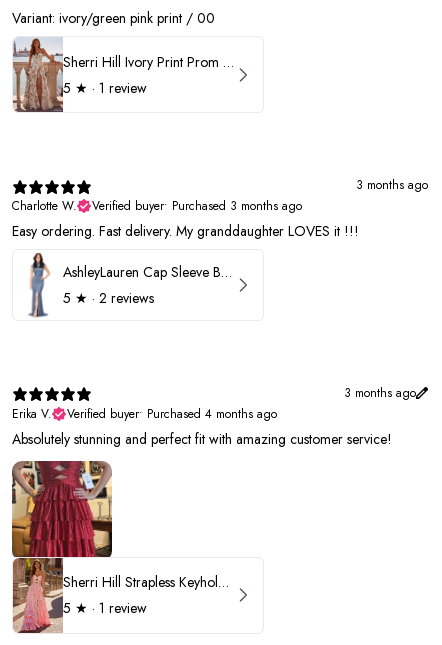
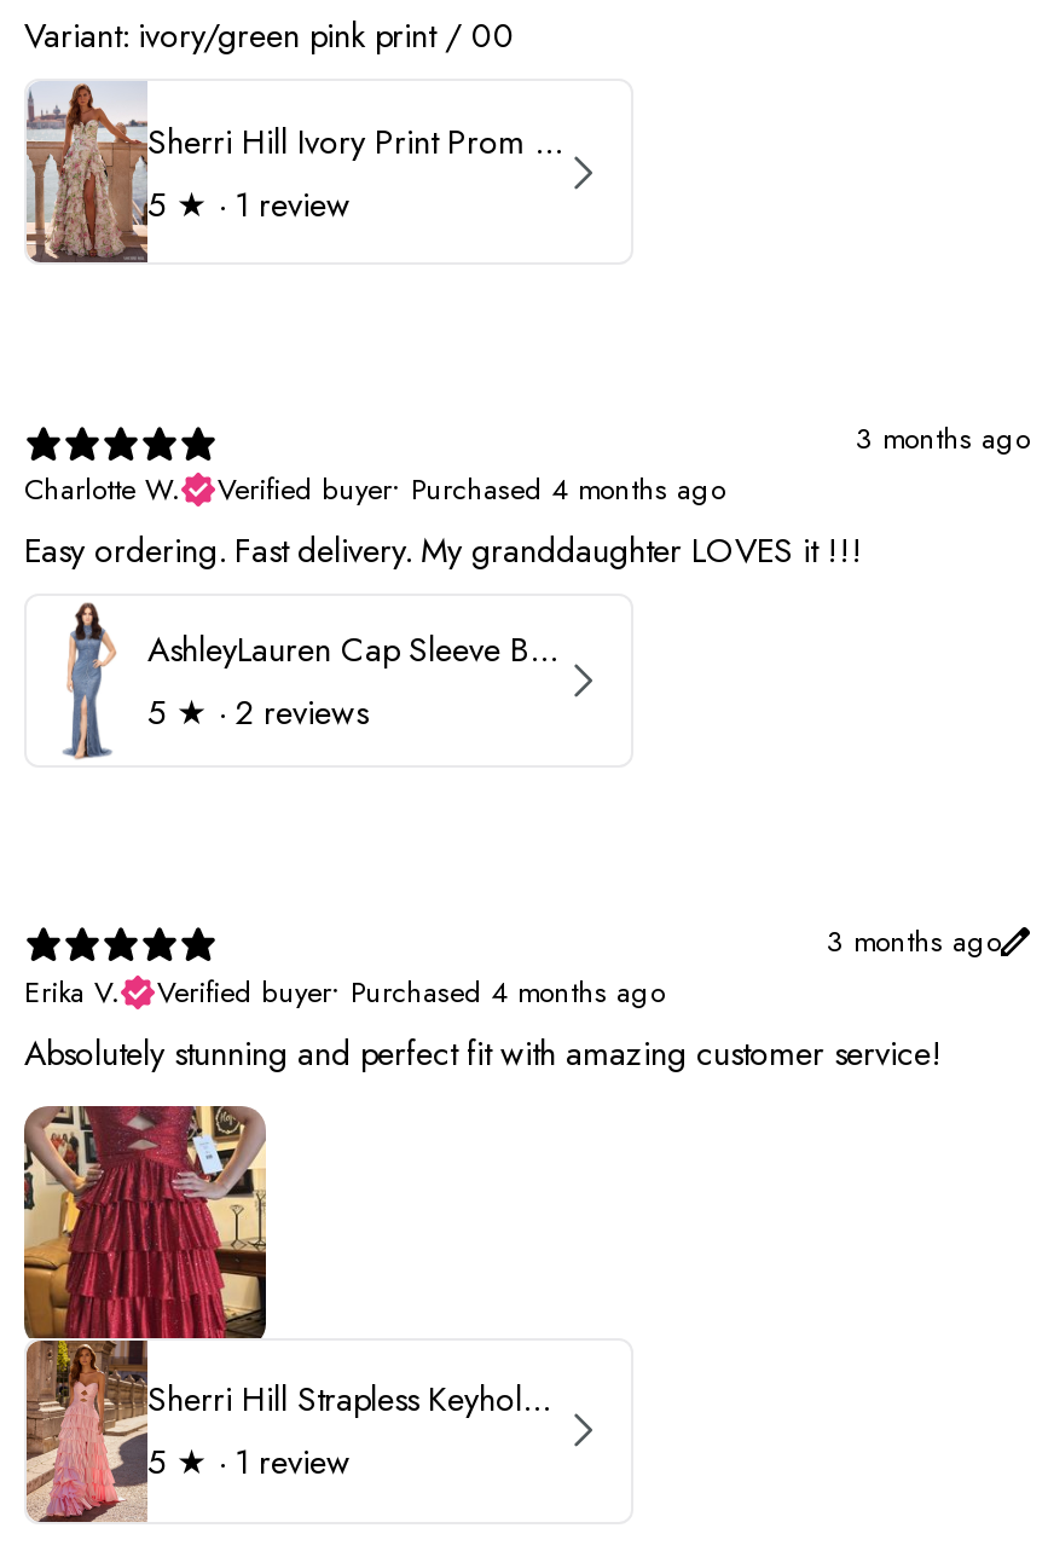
- Verified buyer • Purchased 3 months ago
+ Verified buyer • Purchased 4 months ago
